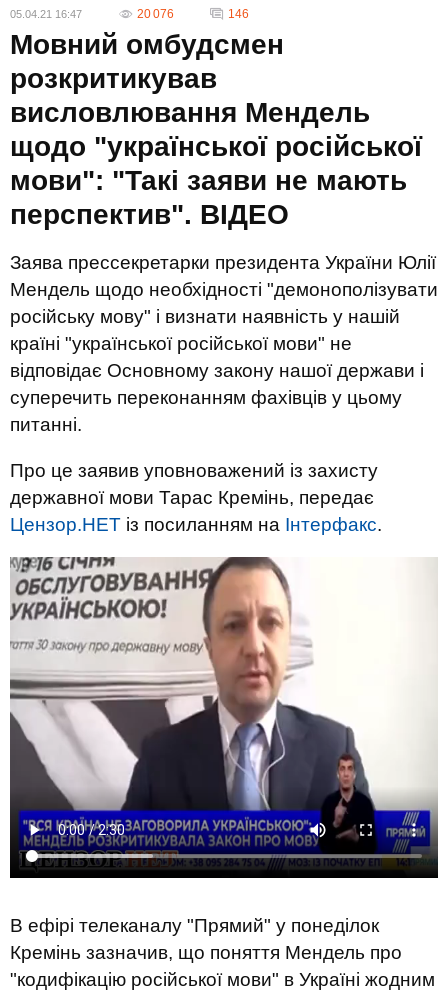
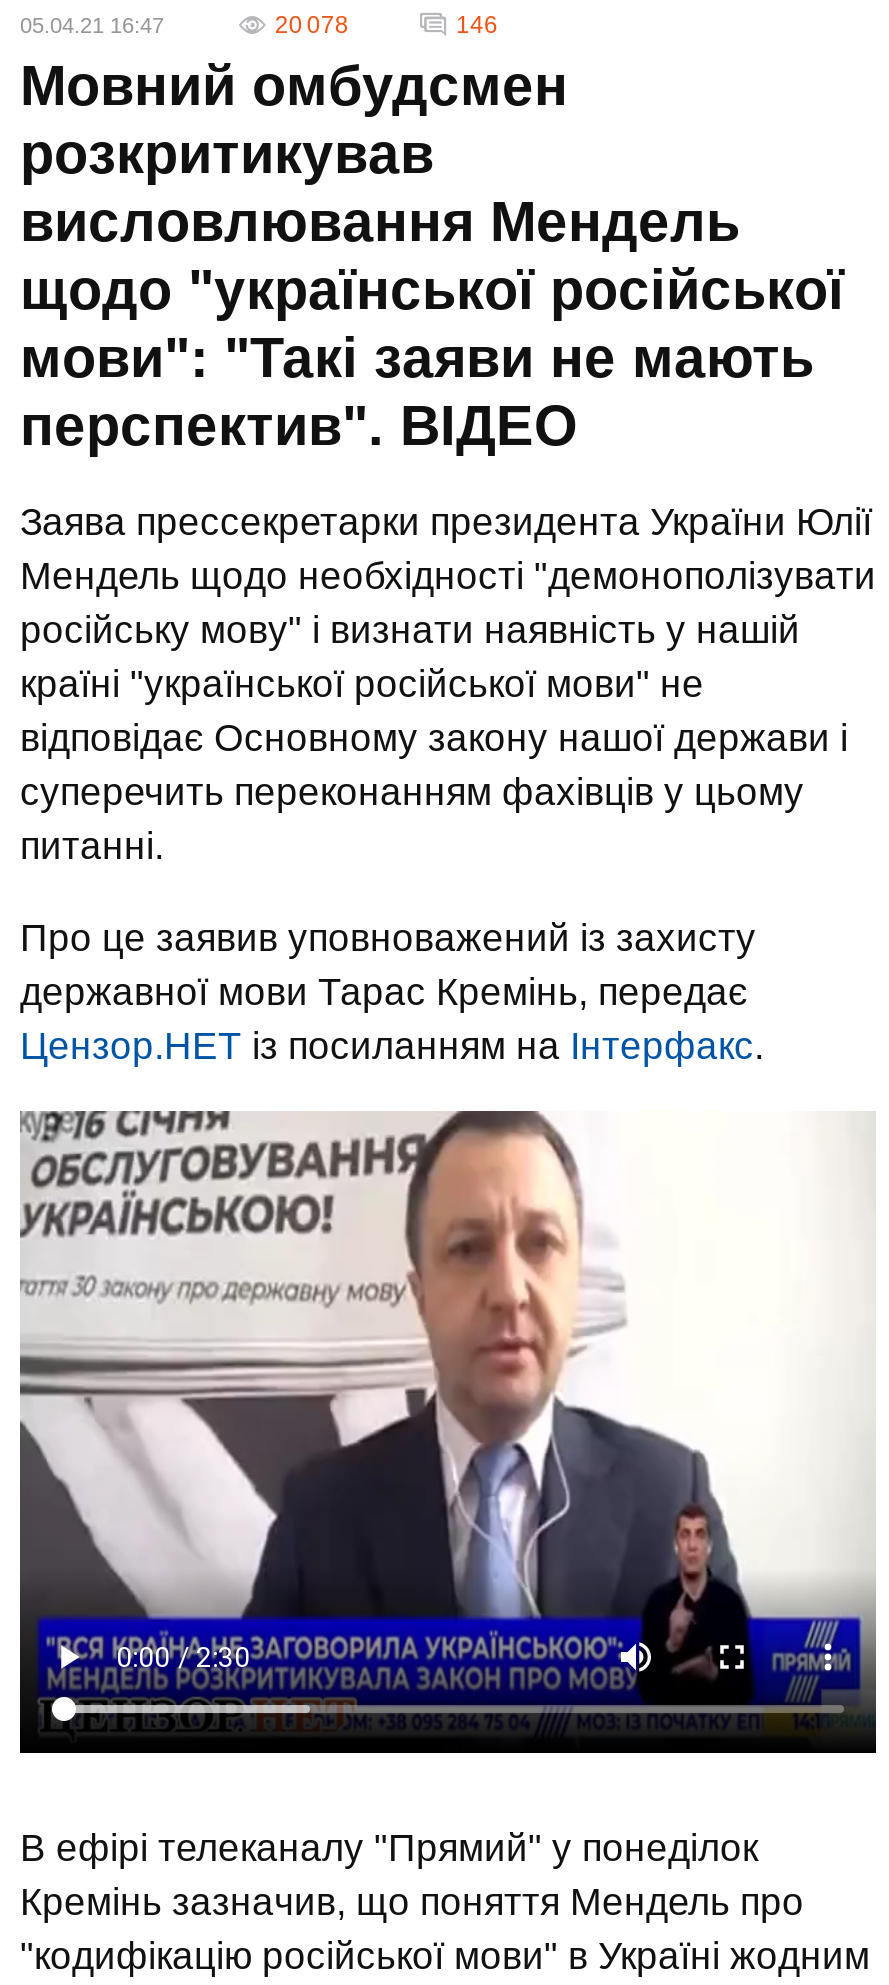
- 20 076
+ 20 078
